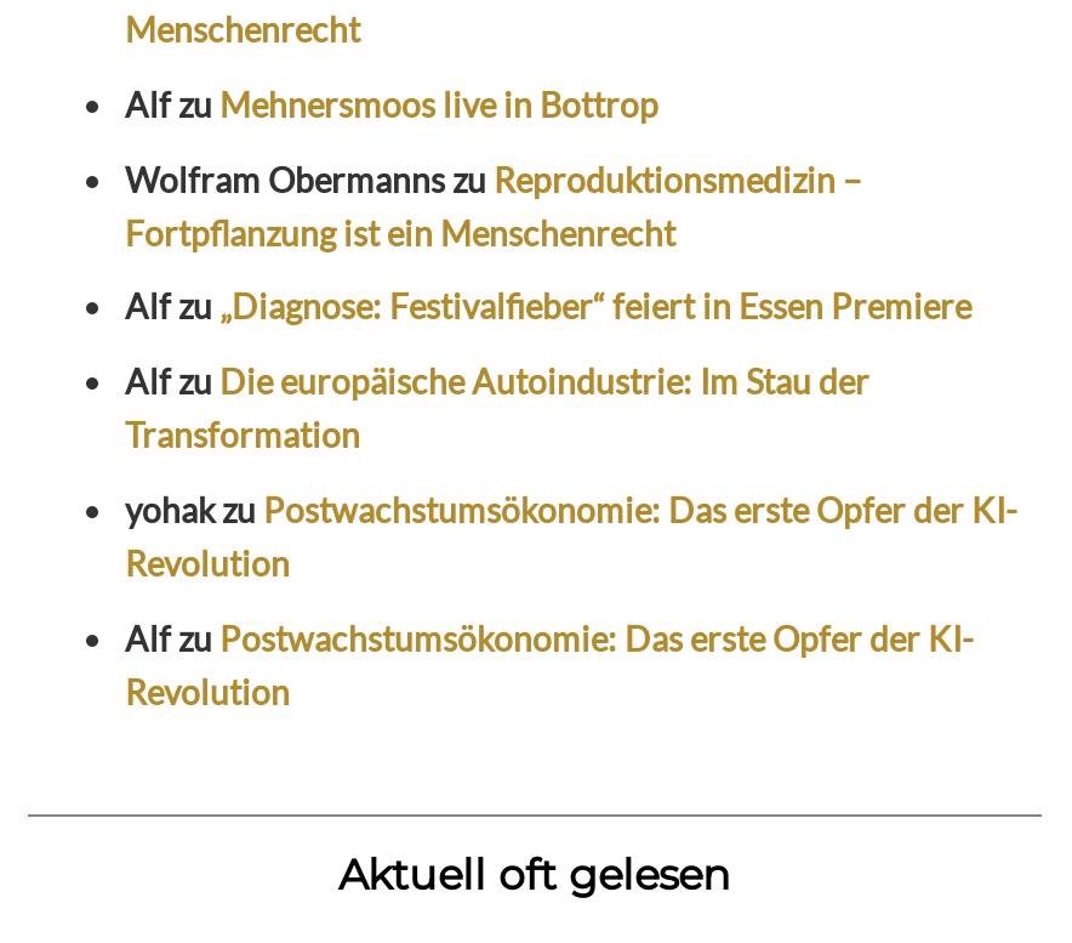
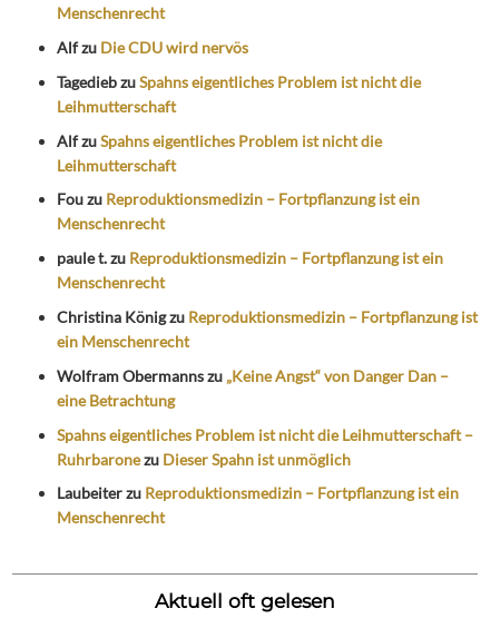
- Alf zu Mehnersmoos live in Bottrop
- Wolfram Obermanns zu Reproduktionsmedizin –
- Fortpflanzung ist ein Menschenrecht
- Alf zu „Diagnose: Festivalfieber“ feiert in Essen Premiere
- Alf zu Die europäische Autoindustrie: Im Stau der
- Transformation
- yohak zu Postwachstumsökonomie: Das erste Opfer der KI-
- Revolution
- Alf zu Postwachstumsökonomie: Das erste Opfer der KI-
- Revolution
+ Alf zu Die CDU wird nervös
+ Tagedieb zu Spahns eigentliches Problem ist nicht die
+ Leihmutterschaft
+ Alf zu Spahns eigentliches Problem ist nicht die
+ Leihmutterschaft
+ Fou zu Reproduktionsmedizin – Fortpflanzung ist ein
+ Menschenrecht
+ paule t. zu Reproduktionsmedizin – Fortpflanzung ist ein
+ Menschenrecht
+ Christina Königzu Reproduktionsmedizin – Fortpflanzung ist
+ ein Menschenrecht
+ Wolfram Obermanns zu „Keine Angst“ von Danger Dan –
+ eine Betrachtung
+ Spahns eigentliches Problem ist nicht die Leihmutterschaft –
+ Ruhrbarone zu Dieser Spahn ist unmöglich
+ Laubeiter zu Reproduktionsmedizin – Fortpflanzung ist ein
+ Menschenrecht
